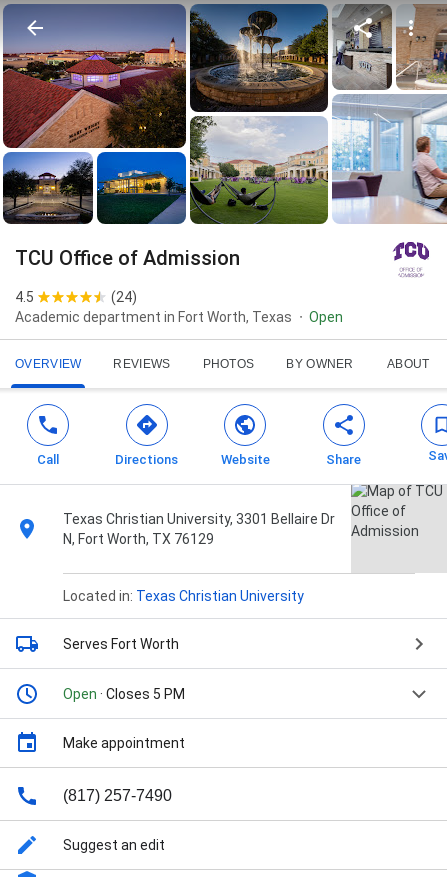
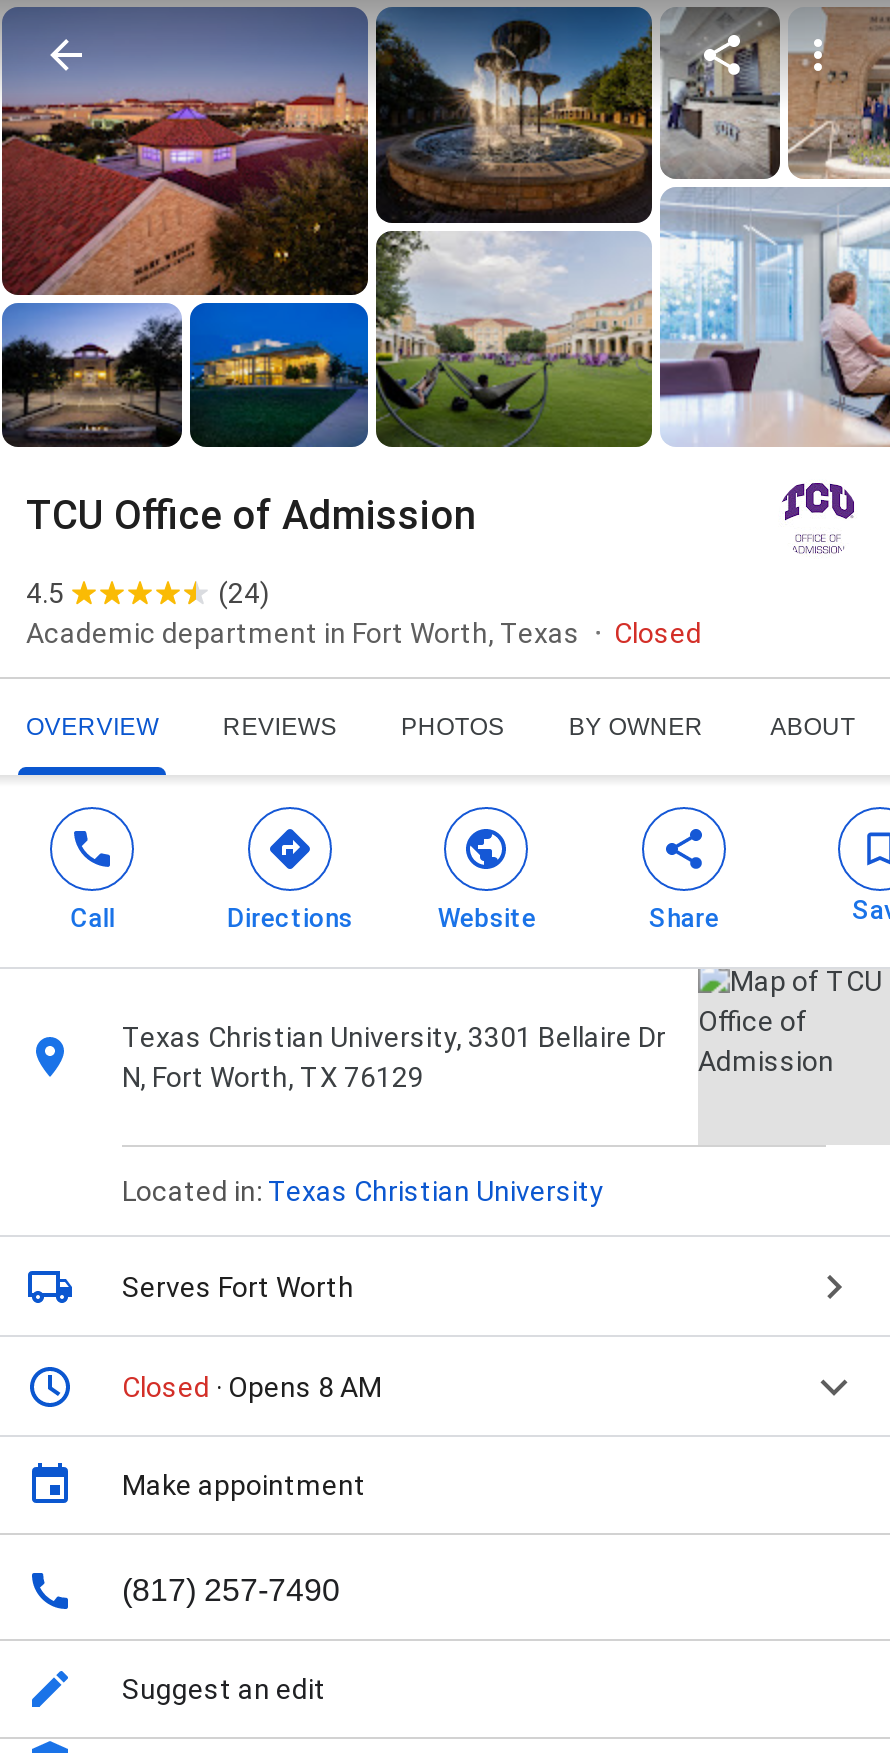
- Open
+ Closed

- Open · Closes 5 PM
+ Closed · Opens 8 AM
